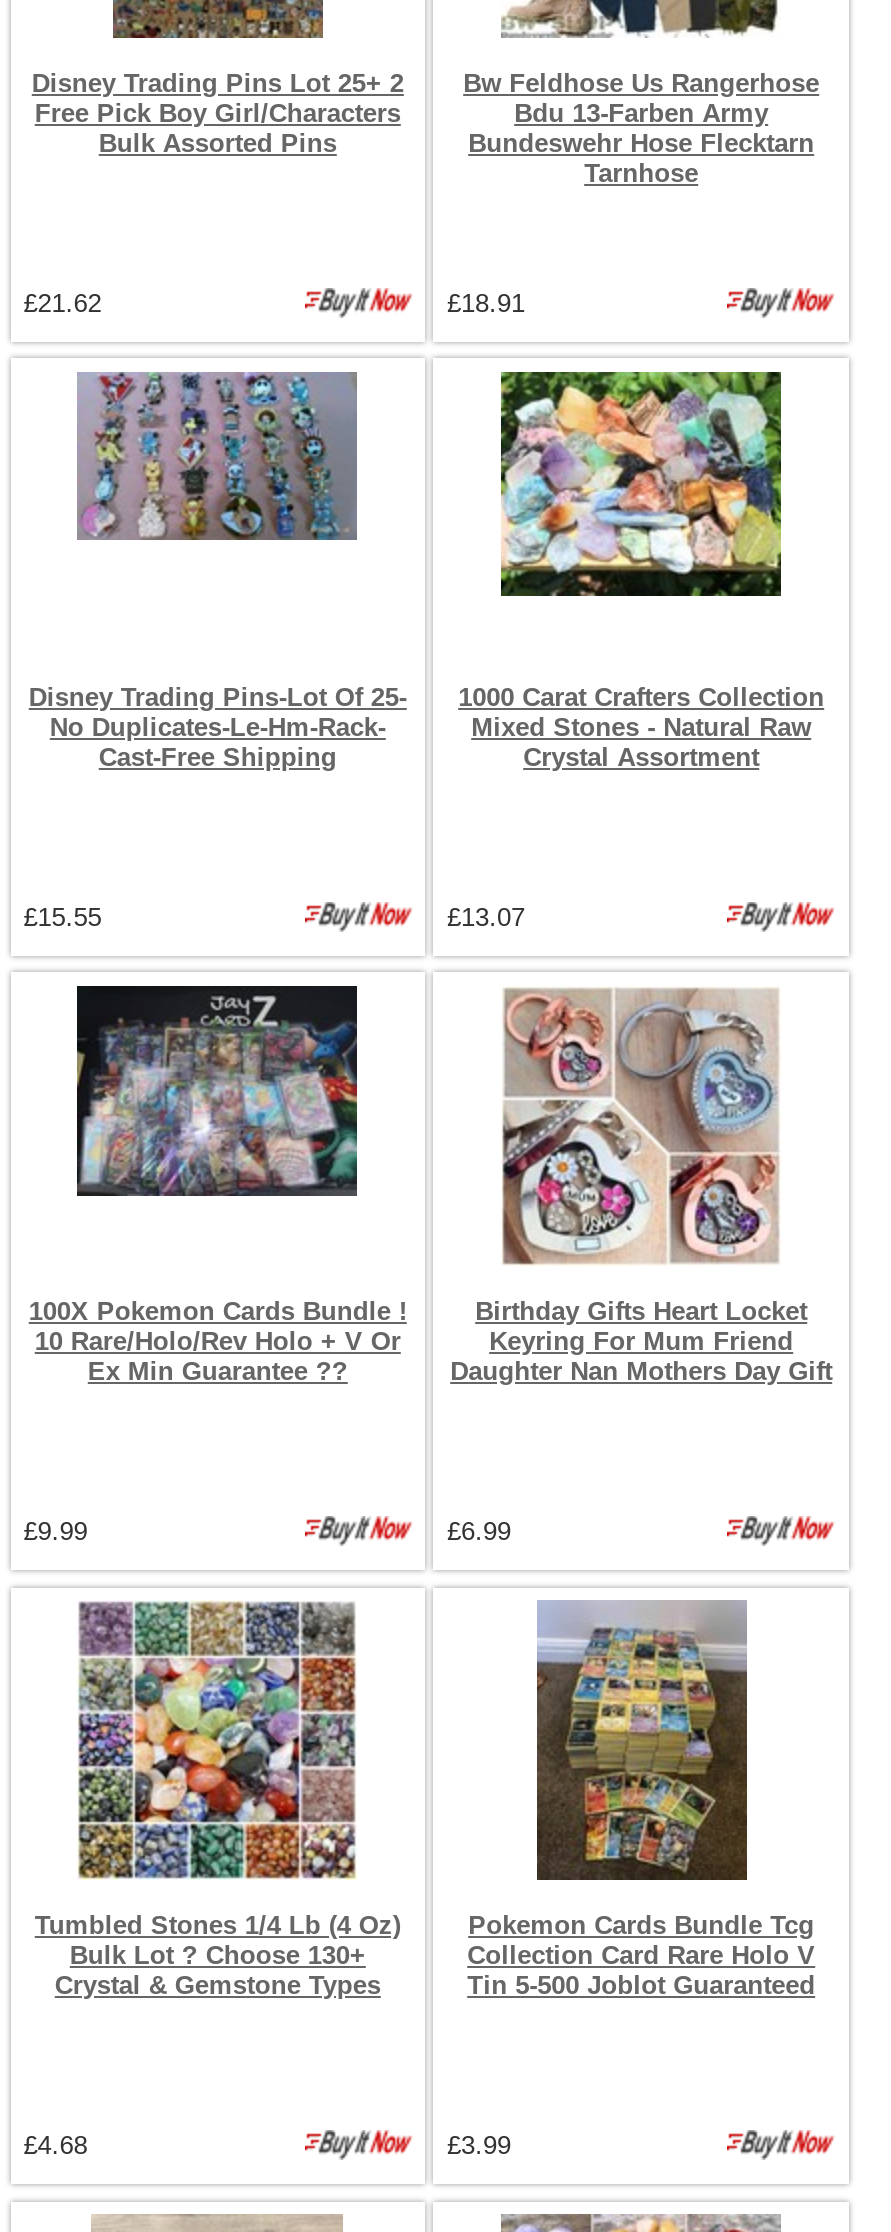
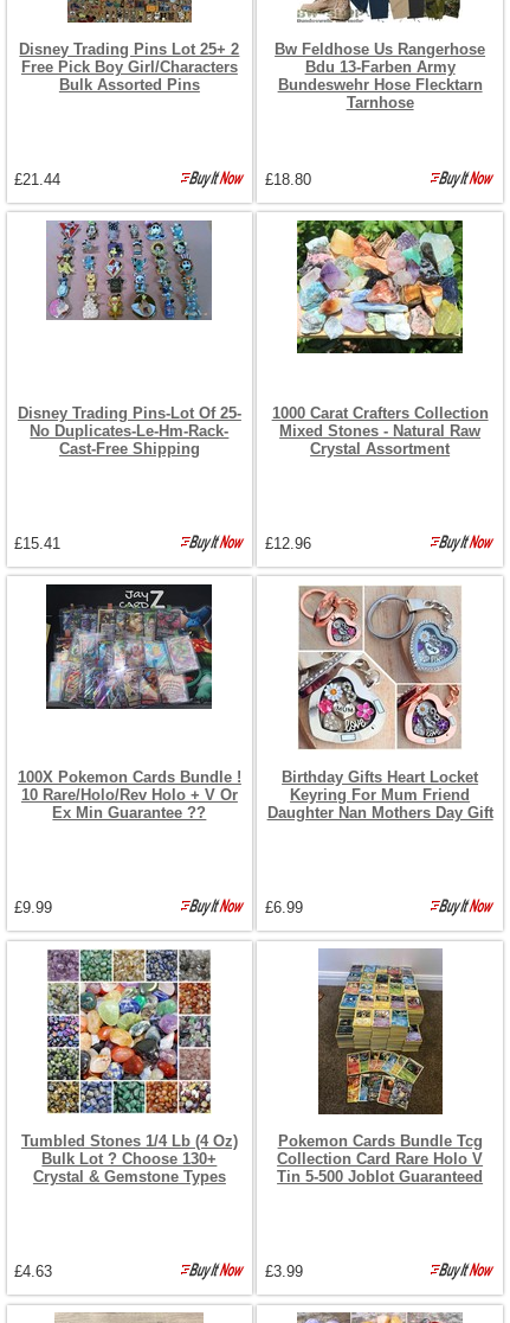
- £21.62
+ £21.44

- £18.91
+ £18.80

- £15.55
+ £15.41

- £13.07
+ £12.96

- £4.68
+ £4.63
